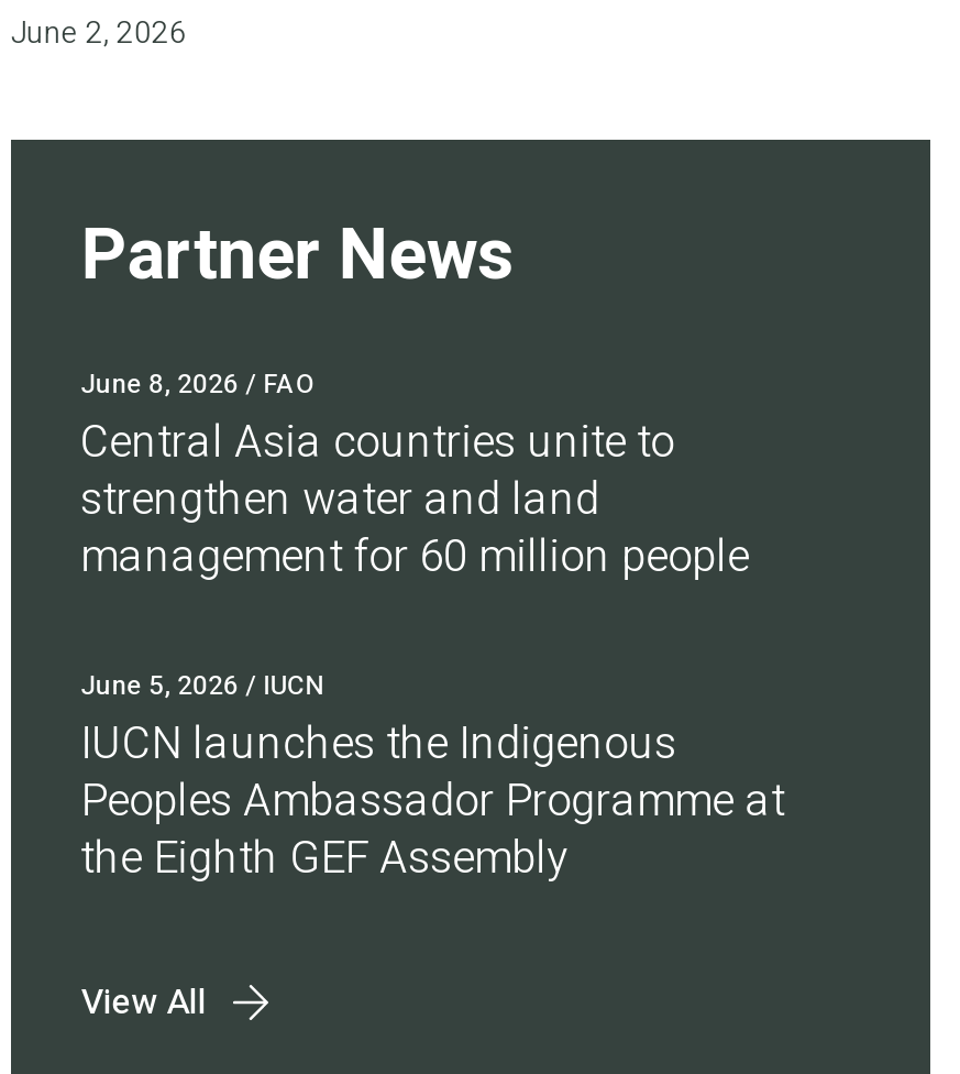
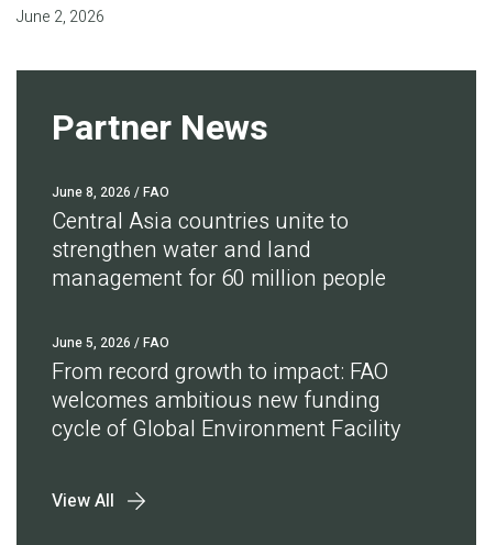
- June 5, 2026 / IUCN
- IUCN launches the Indigenous
- Peoples Ambassador Programme at
- the Eighth GEF Assembly
+ June 5, 2026 / FAO
+ From record growth to impact: FAO
+ welcomes ambitious new funding
+ cycle of Global Environment Facility
